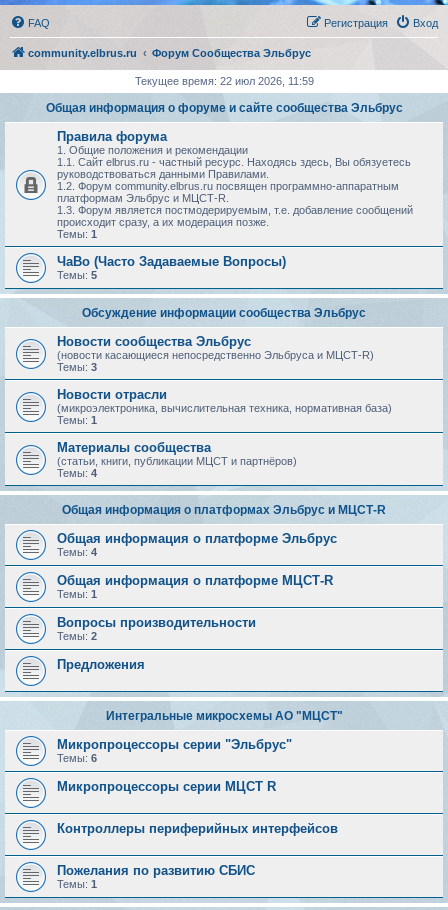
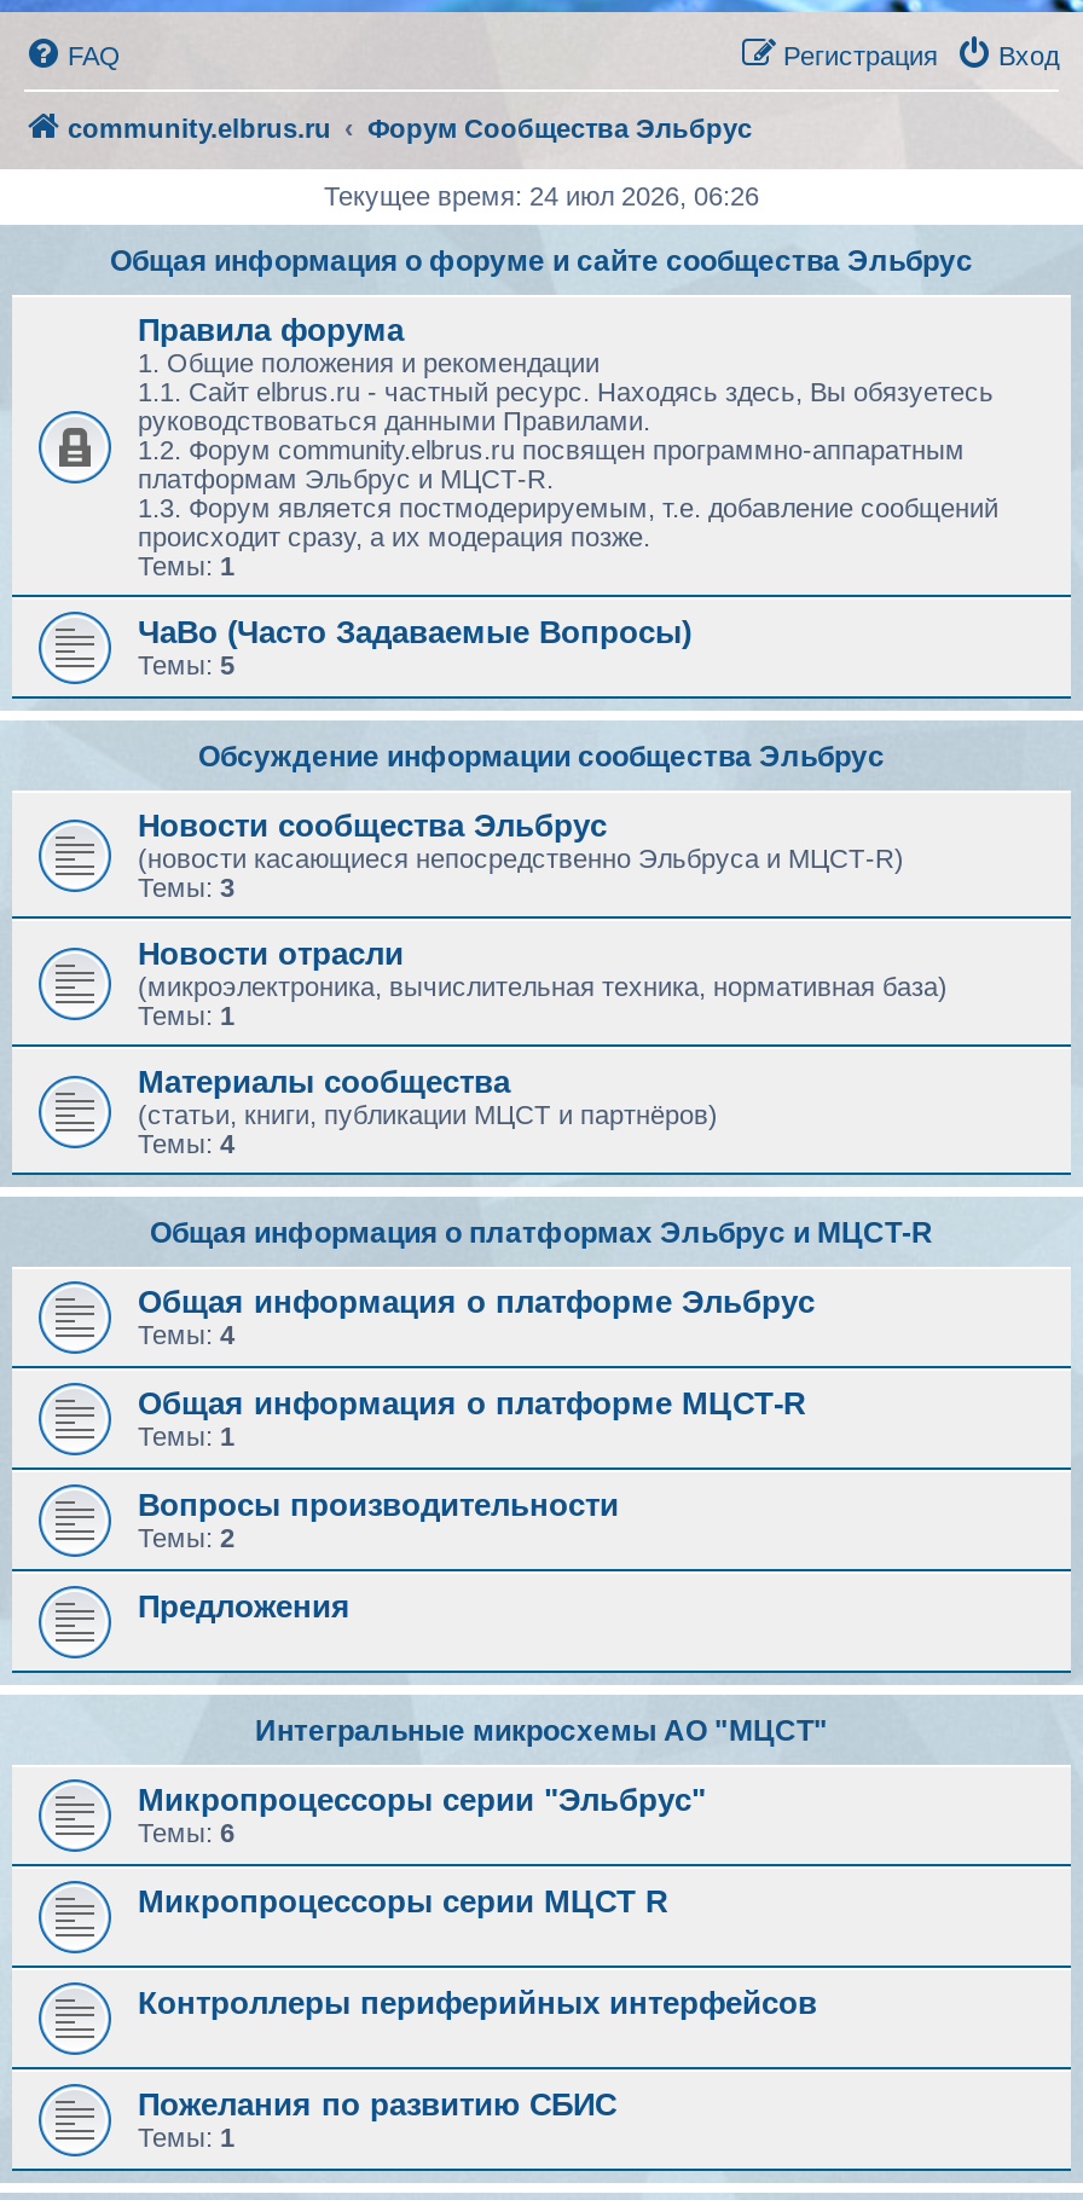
- Текущее время: 22 июл 2026, 11:59
+ Текущее время: 24 июл 2026, 06:26
